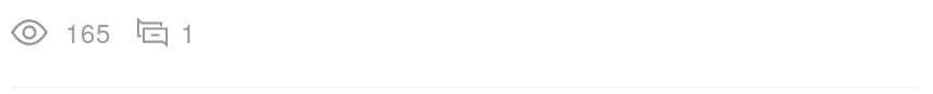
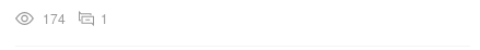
- 165 1
+ 174 1
